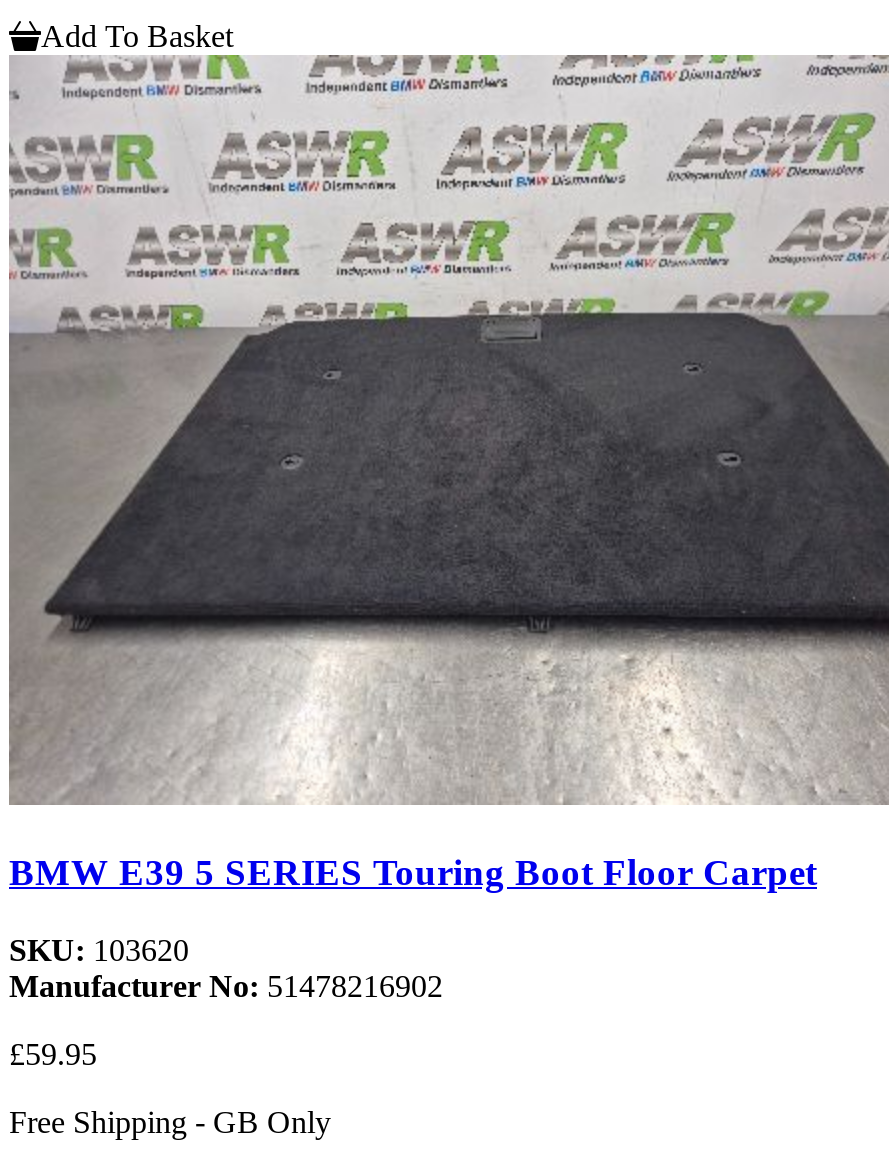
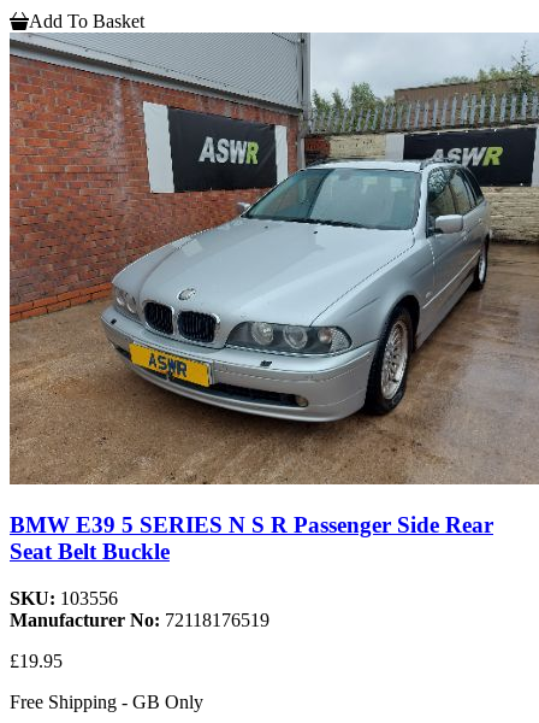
- [image]
- BMW E39 5 SERIES Touring Boot Floor Carpet
+ [image]
+ BMW E39 5 SERIES N S R Passenger Side Rear
+ Seat Belt Buckle

- SKU: 103620
- Manufacturer No: 51478216902
+ SKU: 103556
+ Manufacturer No: 72118176519

- £59.95
+ £19.95
